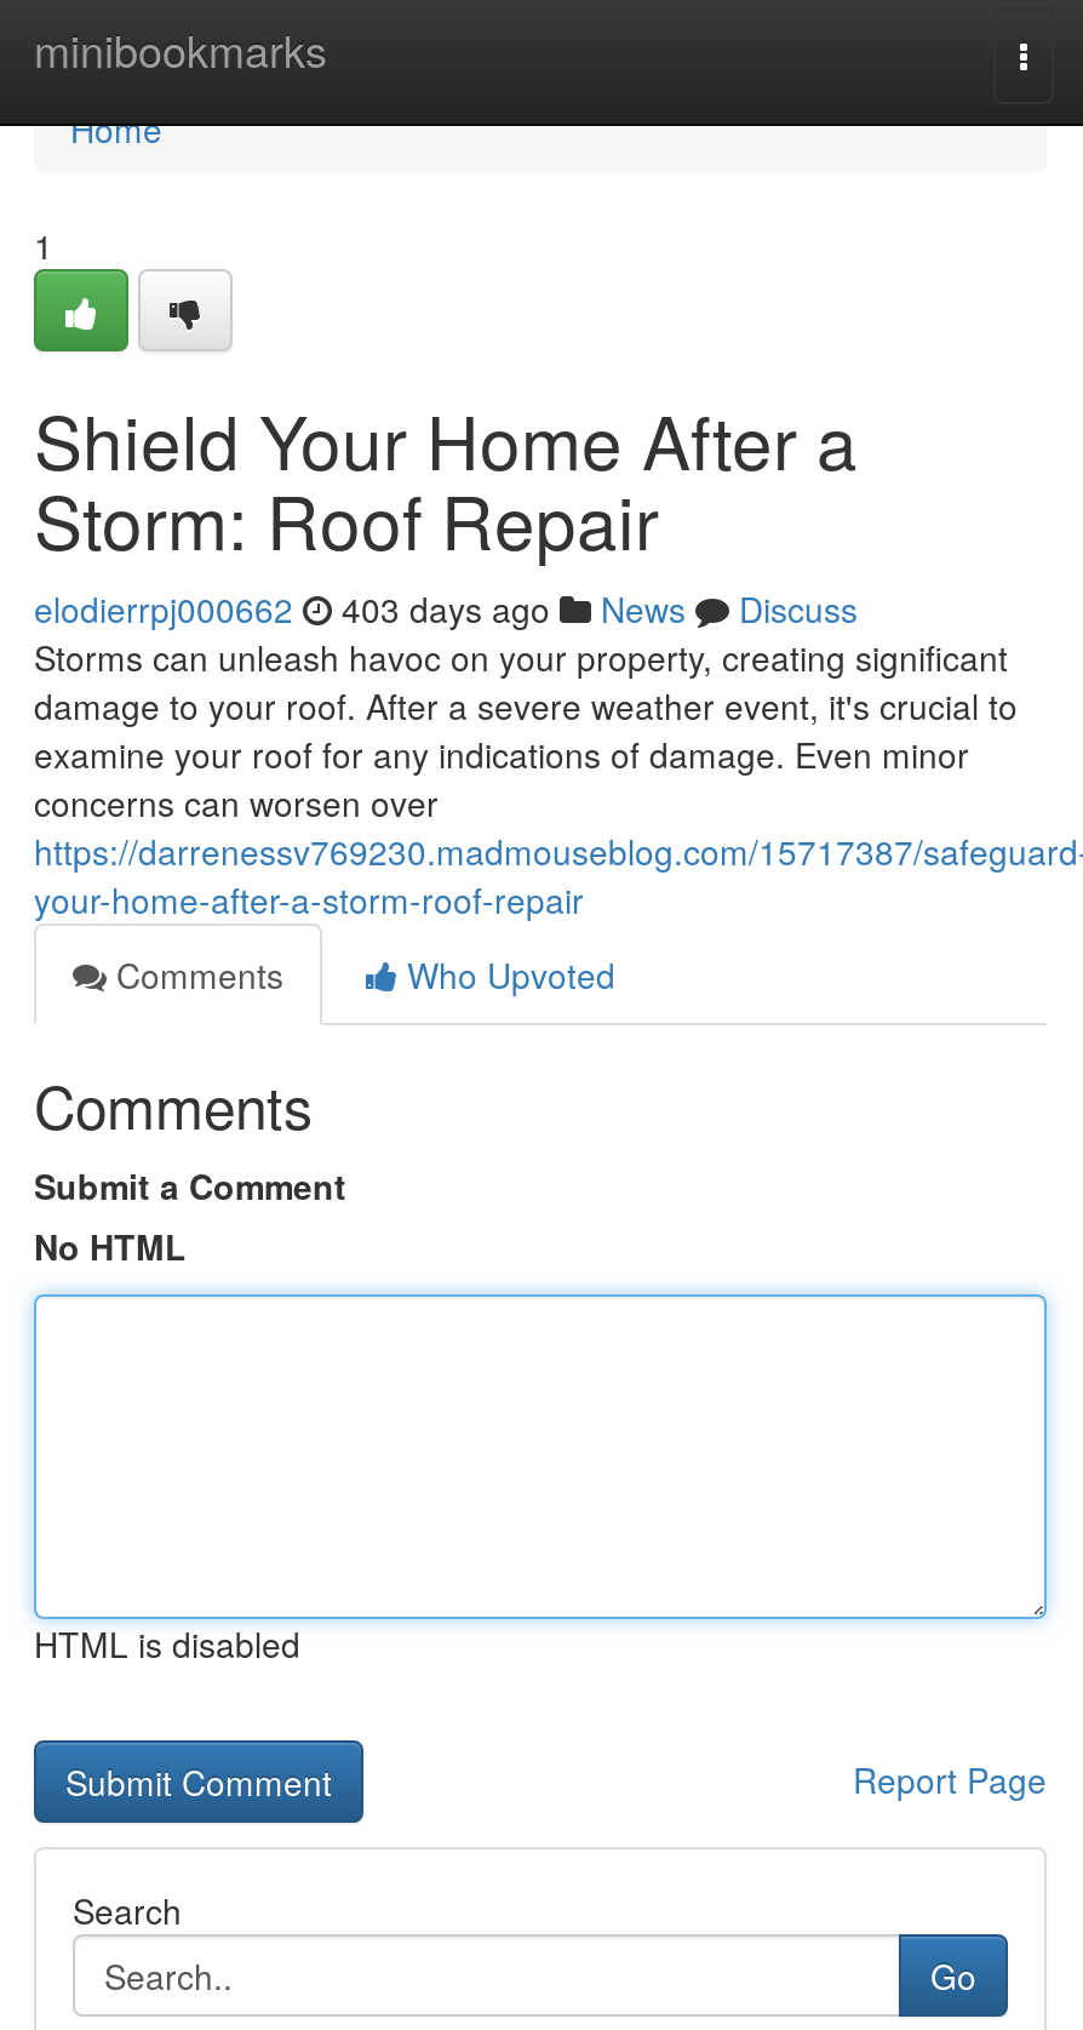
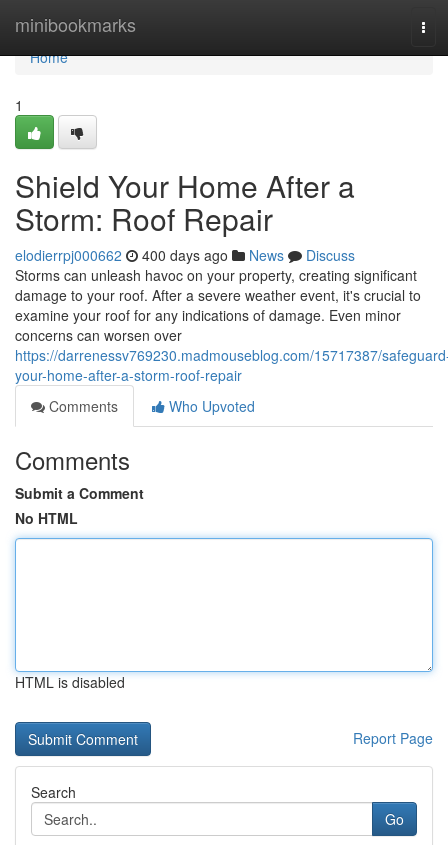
- elodierrpj000662 403 days ago News Discuss
+ elodierrpj000662 400 days ago News Discuss
